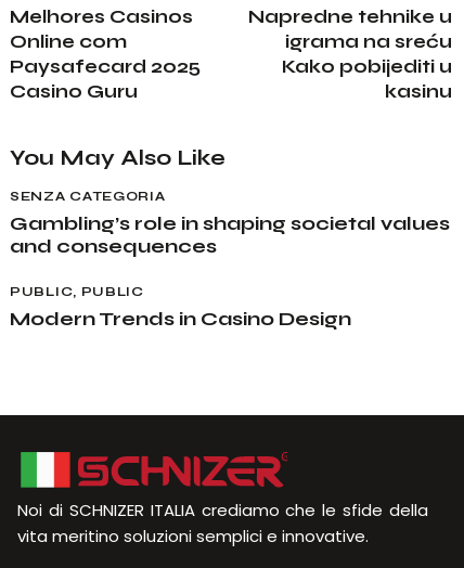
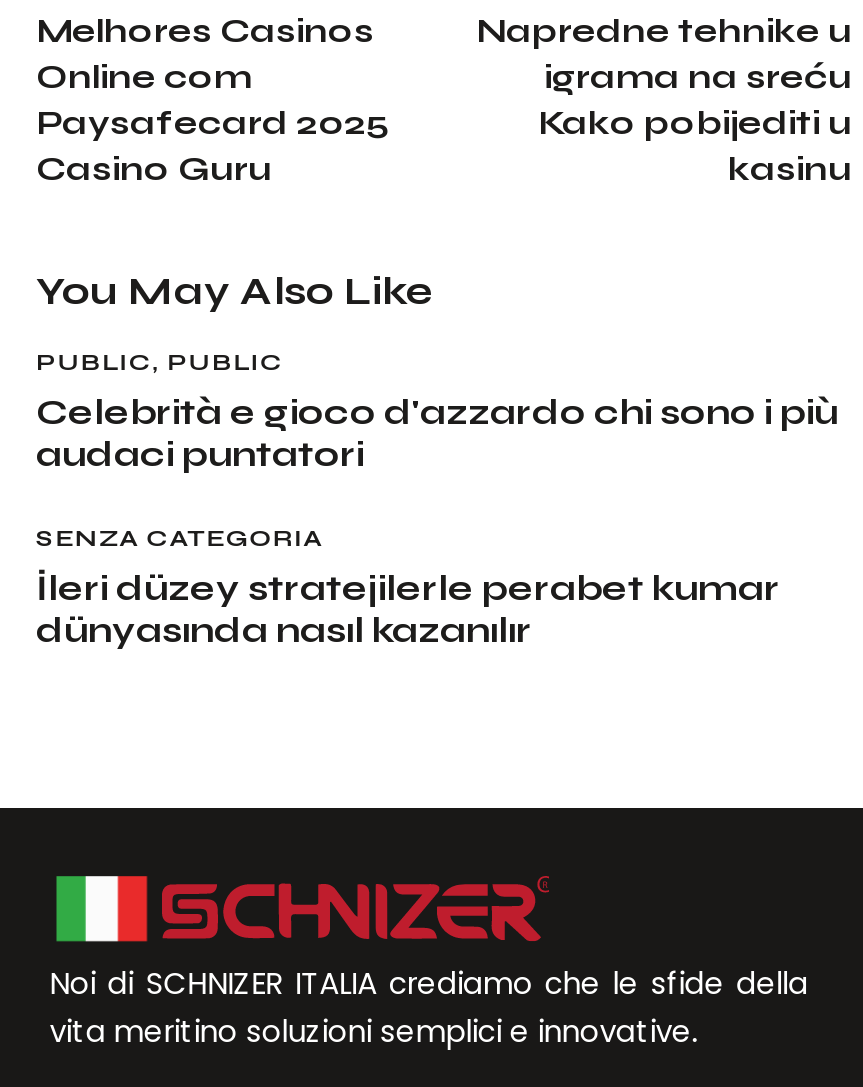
+ Celebrità e gioco d'azzardo chi sono i più
+ audaci puntatori

moved down: SENZA CATEGORIA

- Gambling’s role in shaping societal values
- and consequences
- Modern Trends in Casino Design
+ İleri düzey stratejilerle perabet kumar
+ dünyasında nasıl kazanılır

moved up: PUBLIC, PUBLIC
